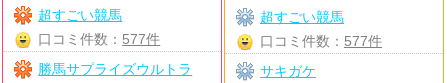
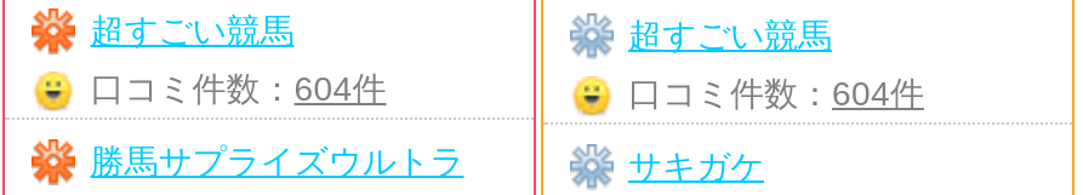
- 口コミ件数：577件
+ 口コミ件数：604件

- 口コミ件数：577件
+ 口コミ件数：604件
